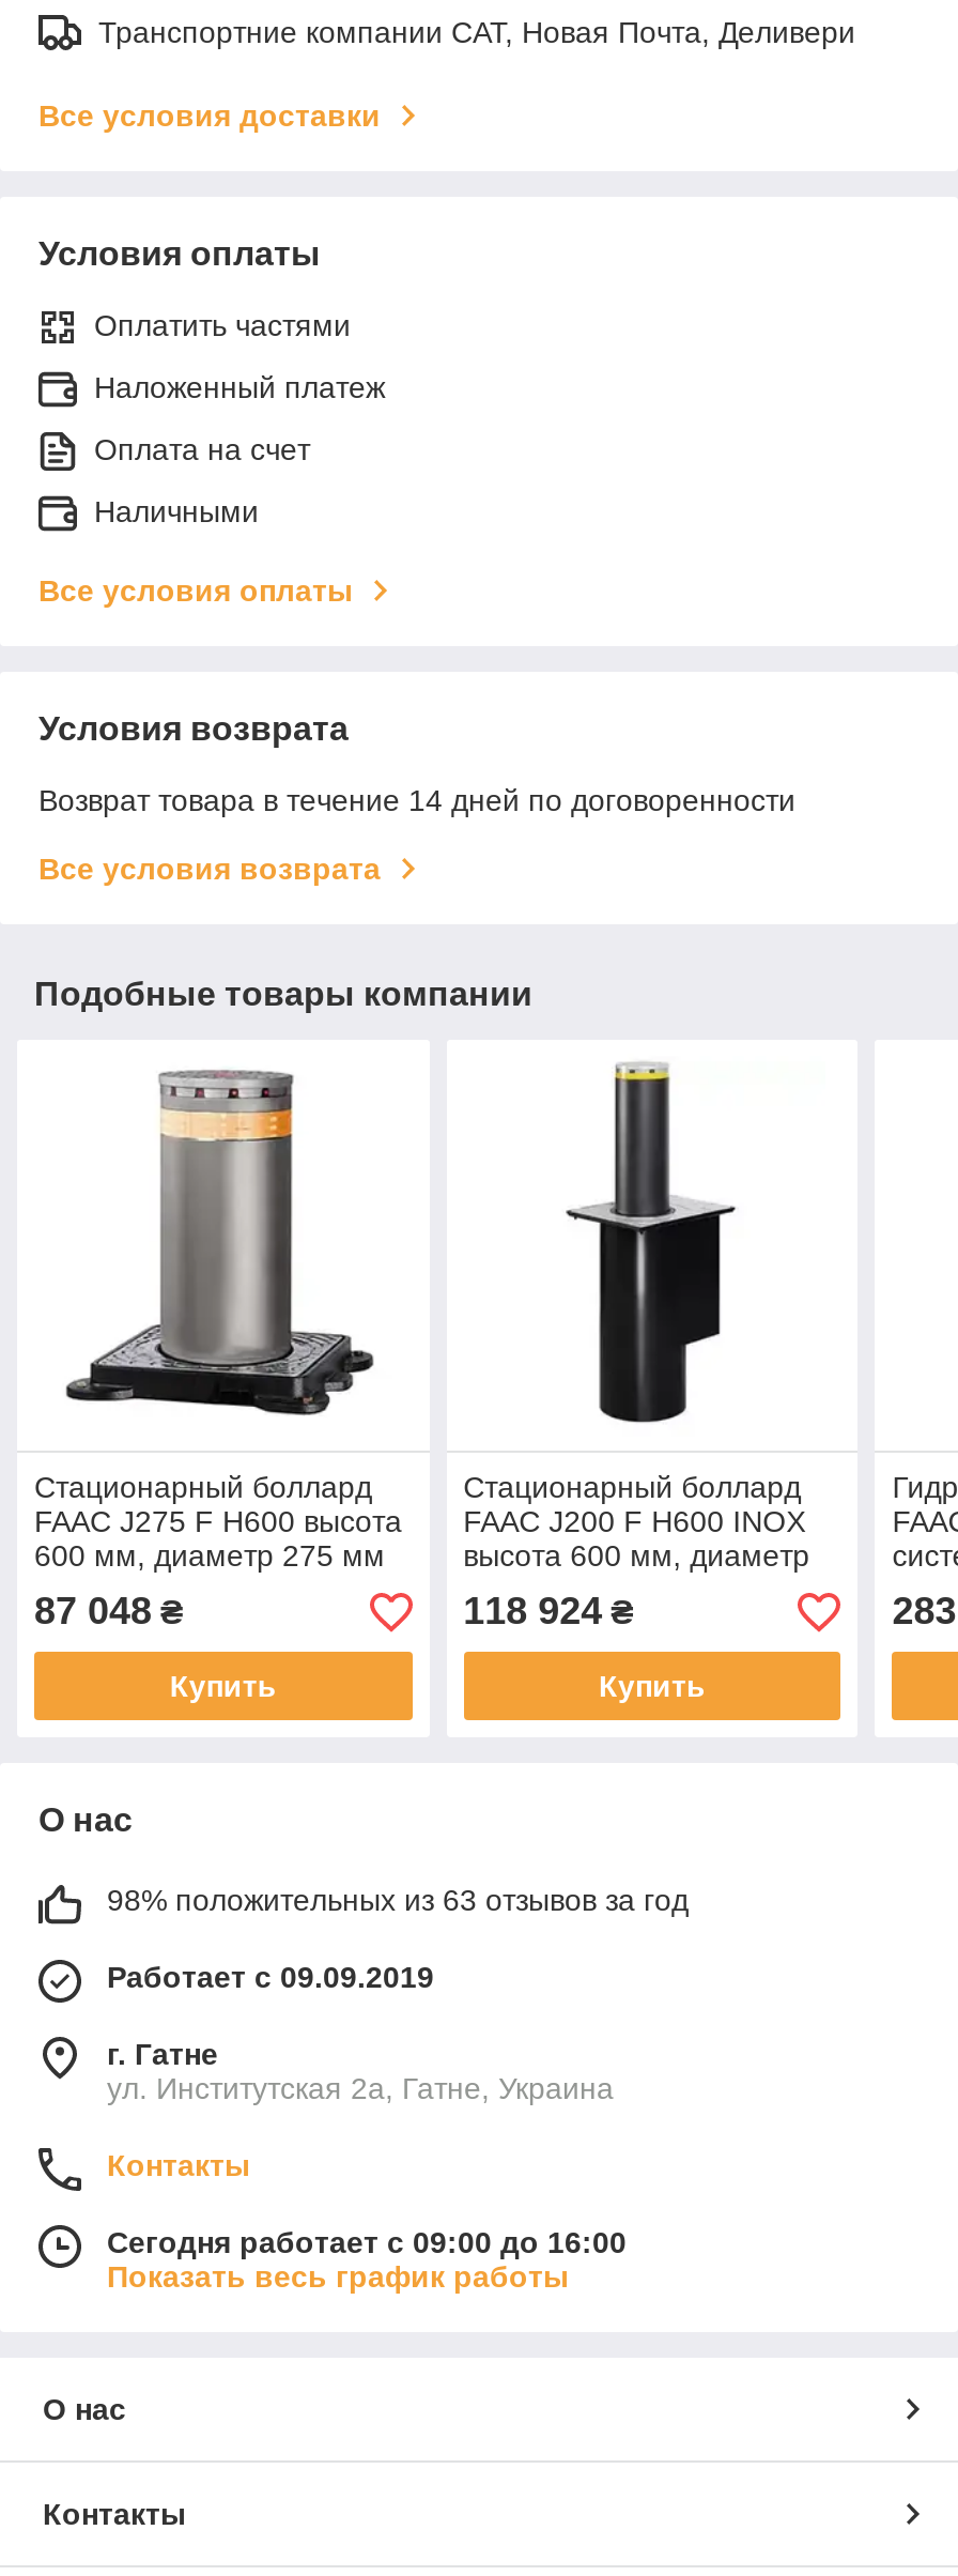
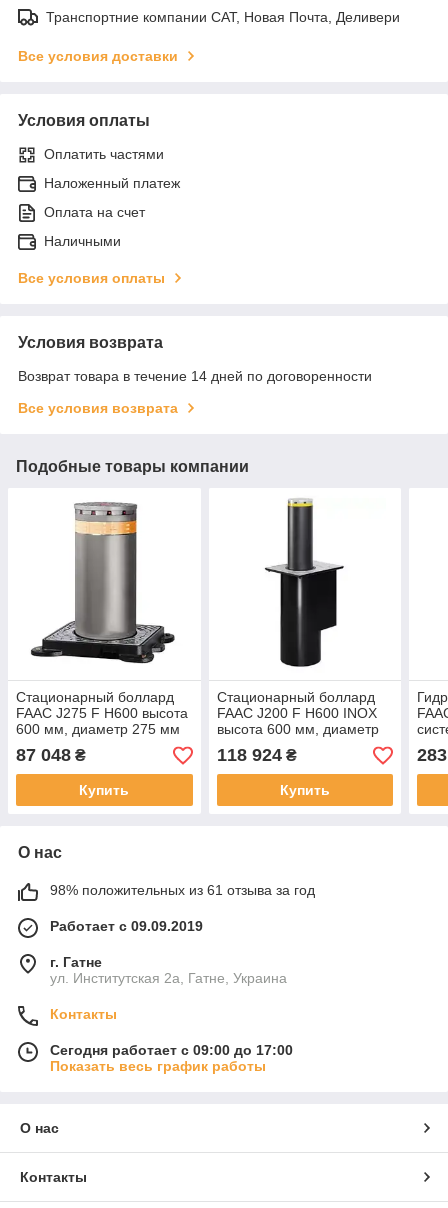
- 98% положительных из 63 отзывов за год
+ 98% положительных из 61 отзыва за год

- Сегодня работает с 09:00 до 16:00
+ Сегодня работает с 09:00 до 17:00
